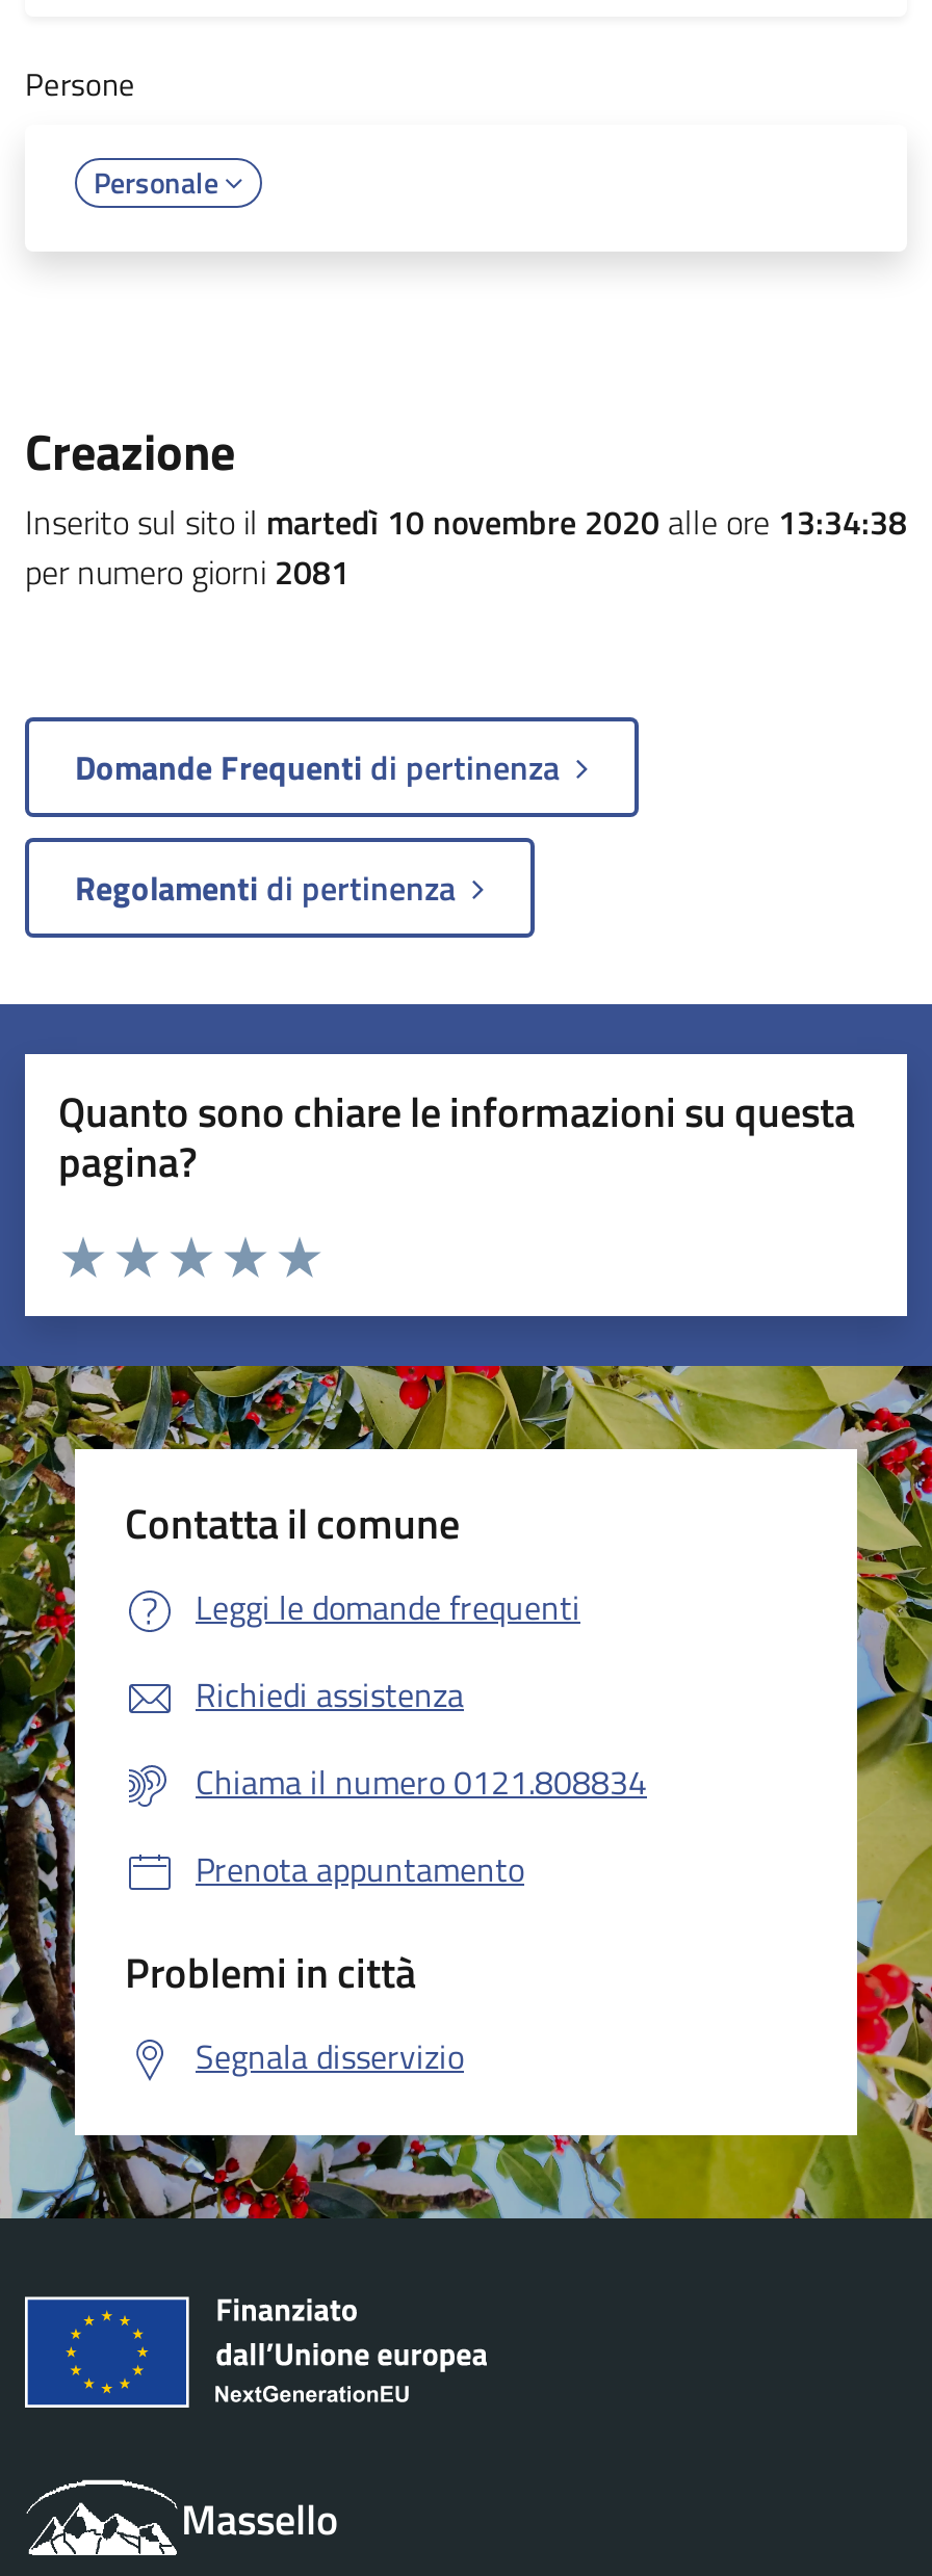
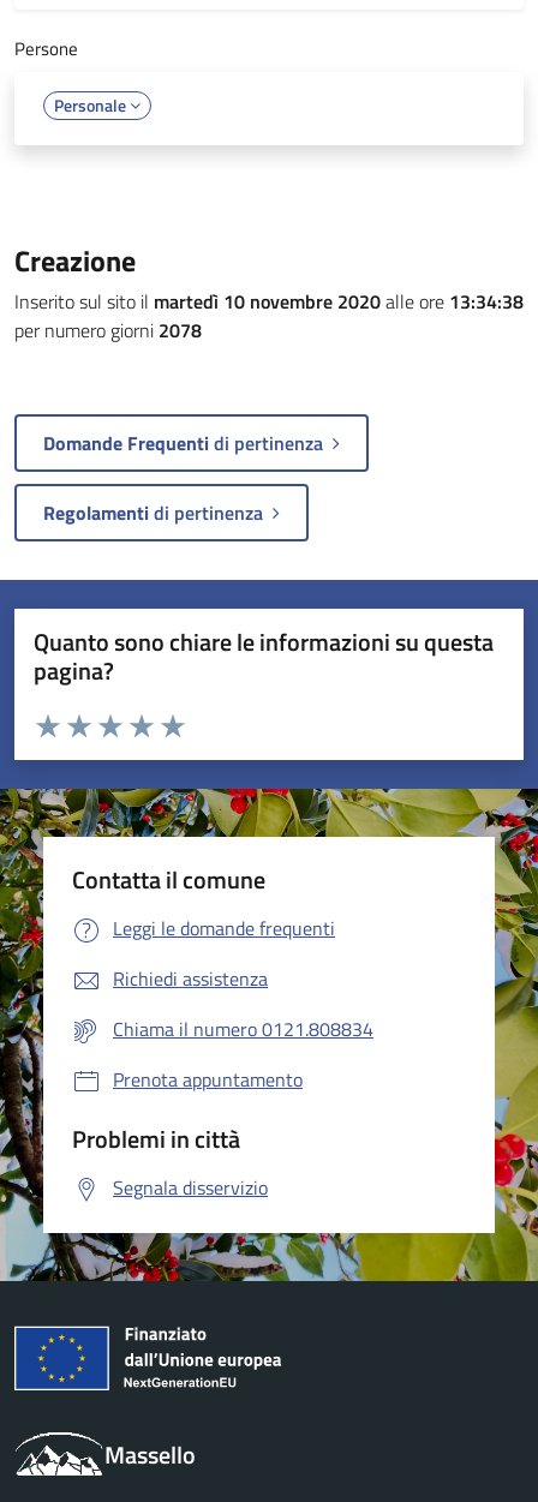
- per numero giorni 2081
+ per numero giorni 2078
